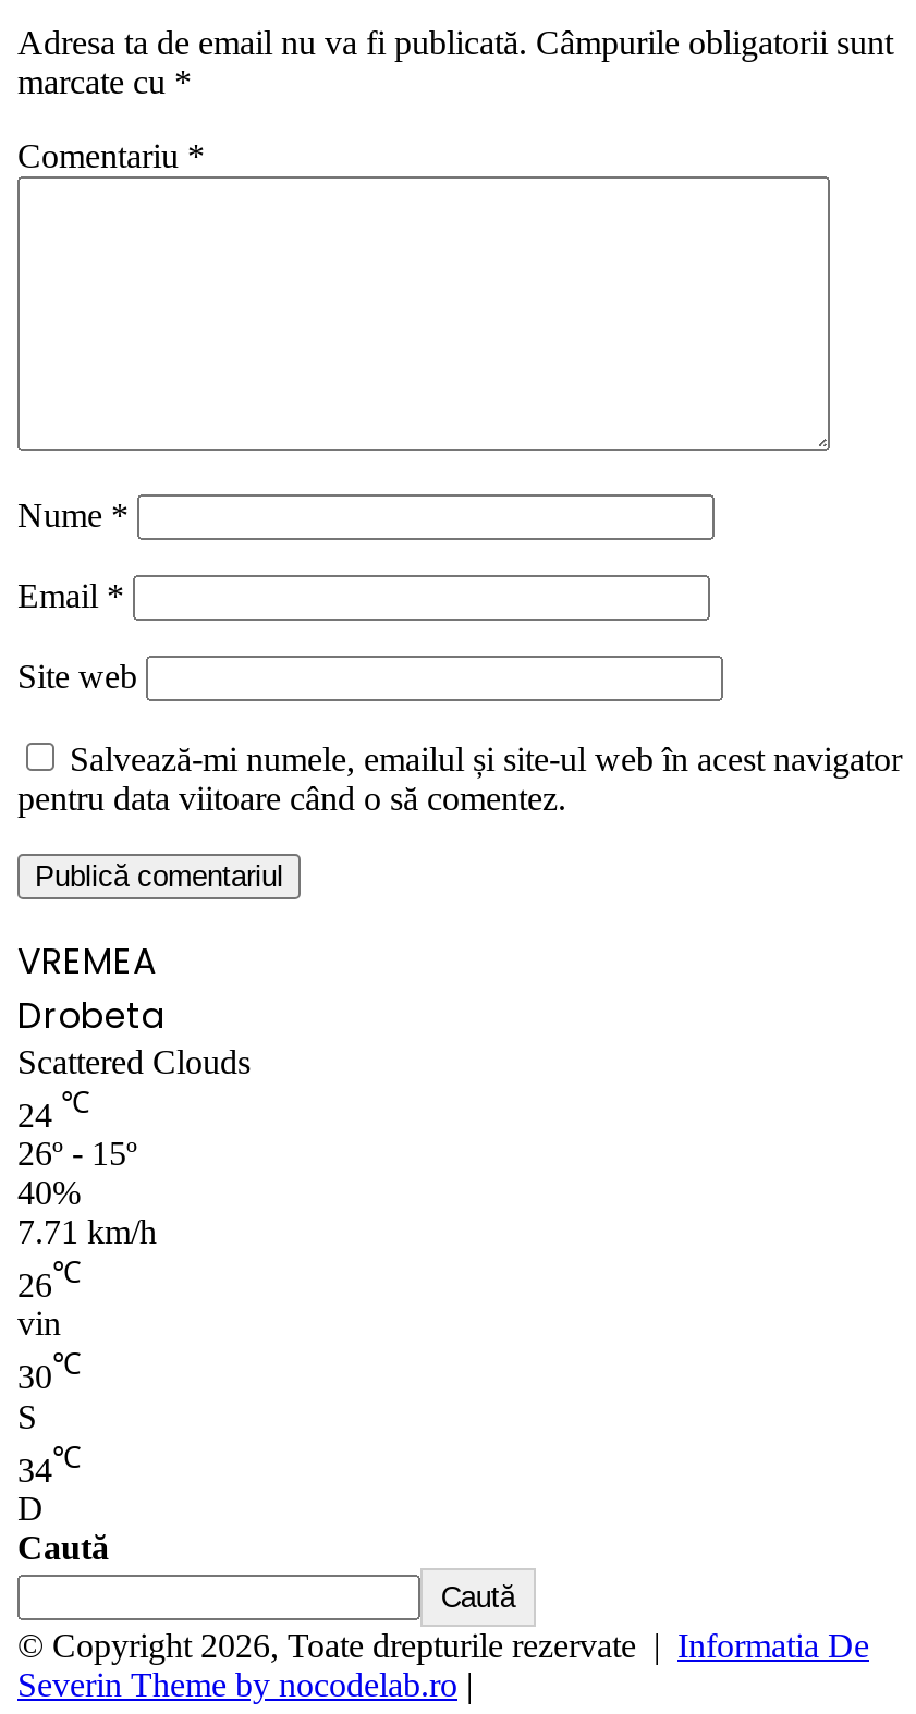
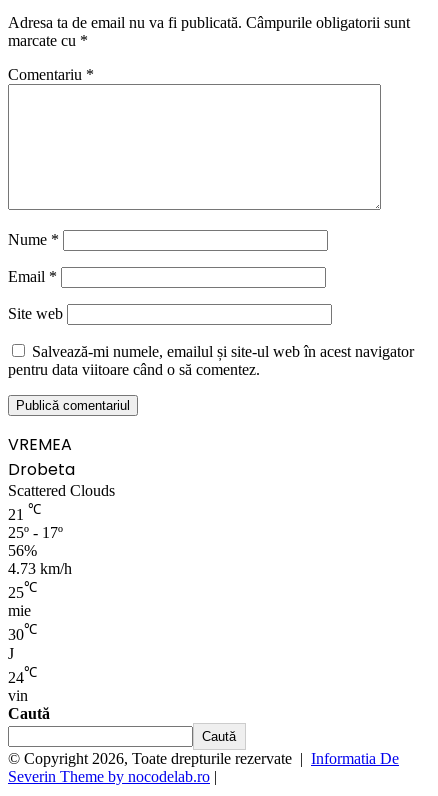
- 24 ℃
- 26º - 15º
- 40%
- 7.71 km/h
- 26℃
- vin
+ 21 ℃
+ 25º - 17º
+ 56%
+ 4.73 km/h
+ 25℃
+ mie

- S
- 34℃
- D
+ J
+ 24℃
+ vin
